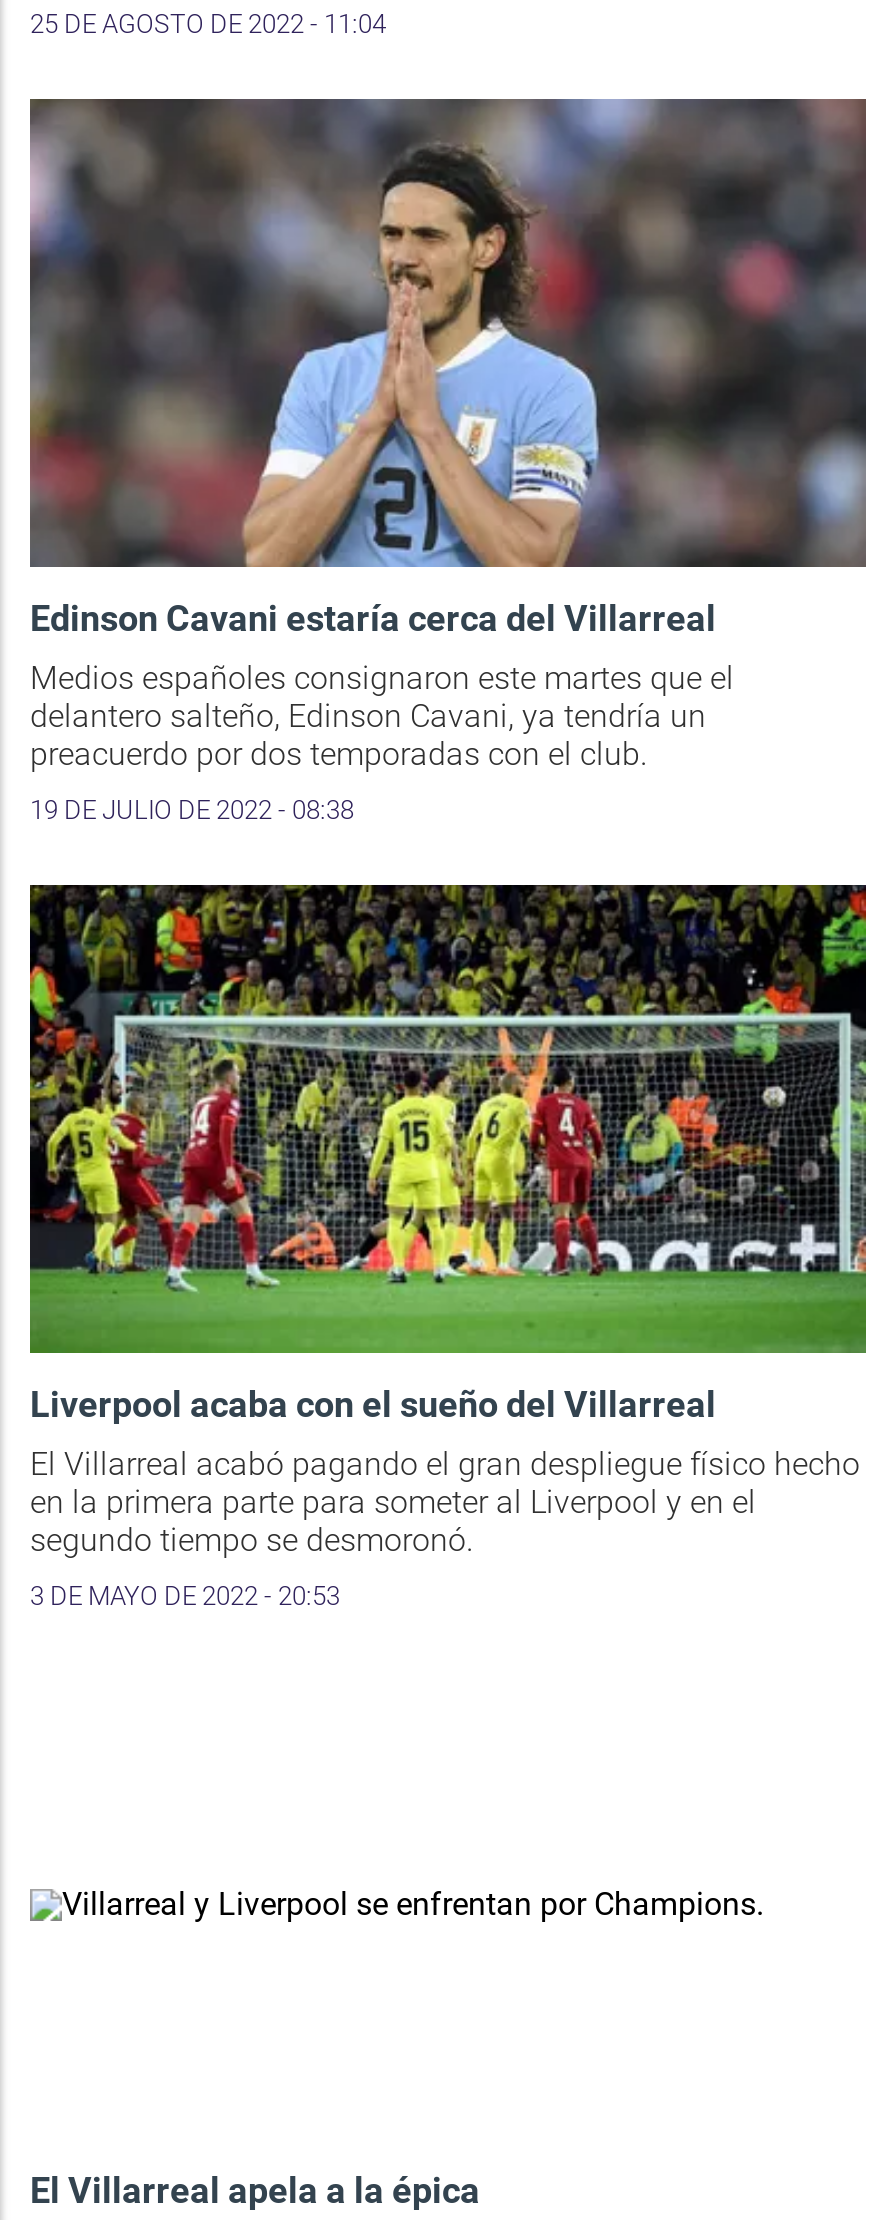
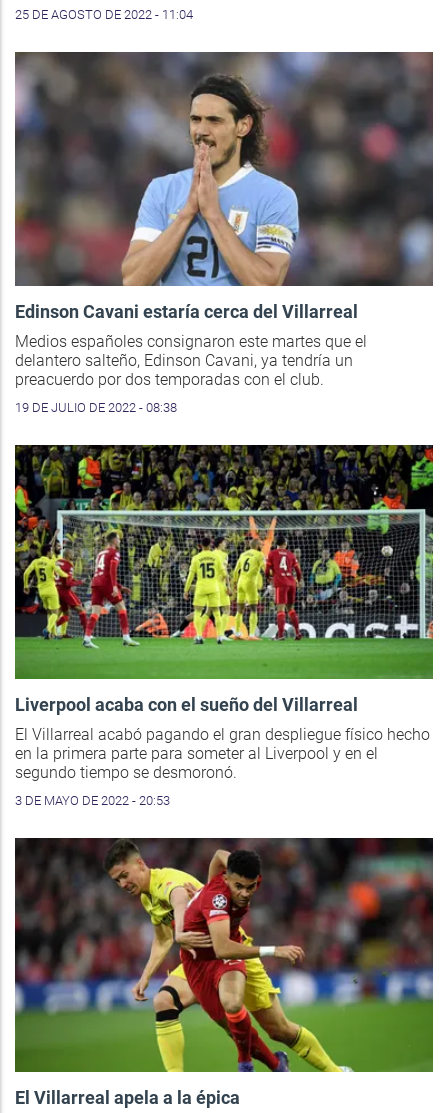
+ [image]
